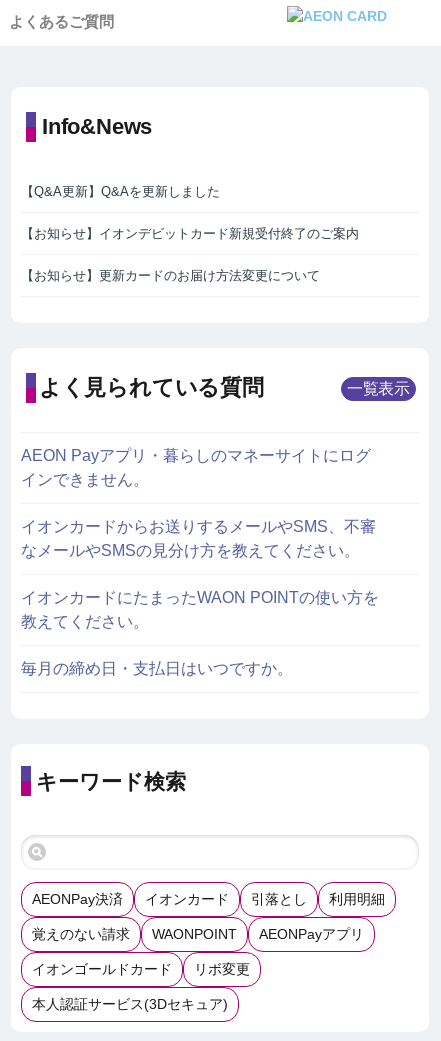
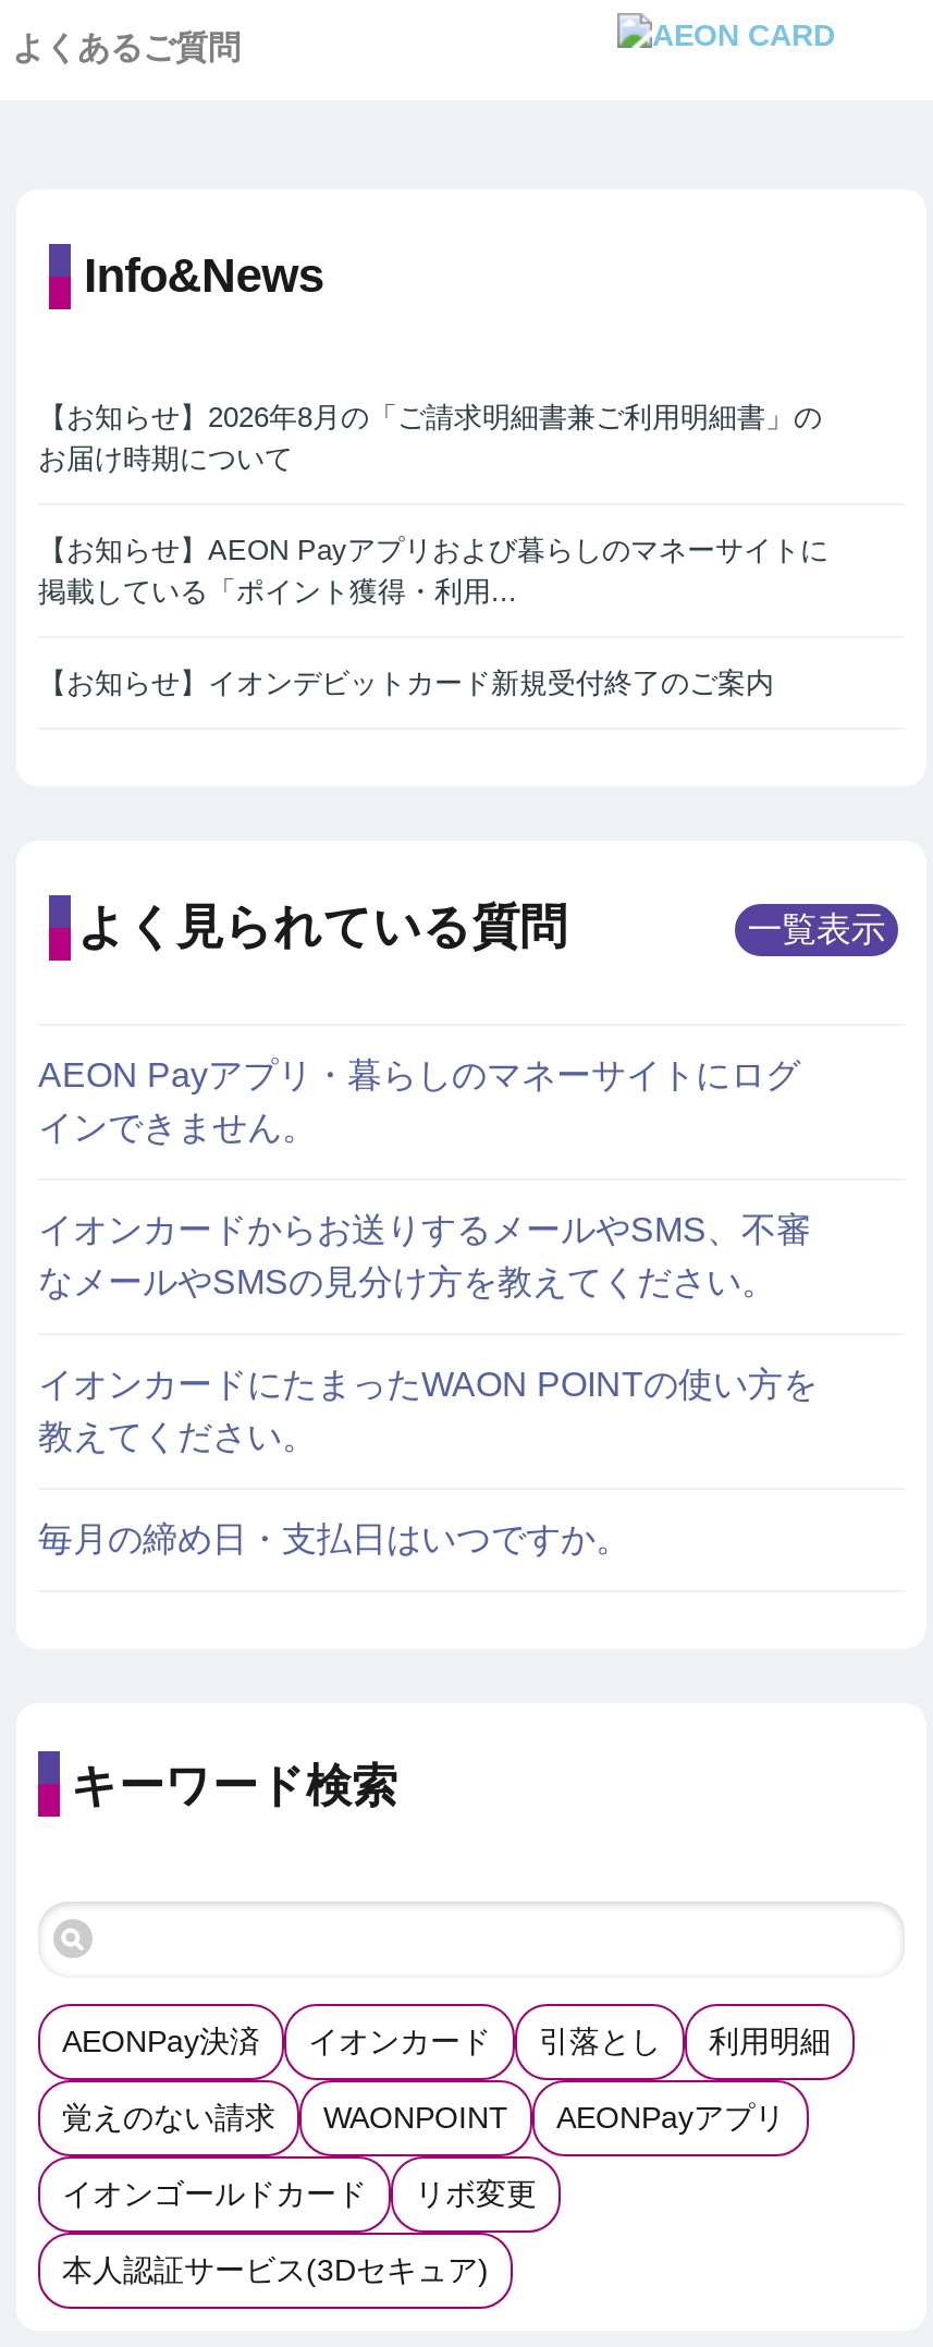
- 【Q&A更新】Q&Aを更新しました
+ 【お知らせ】2026年8月の「ご請求明細書兼ご利用明細書」の
+ お届け時期について
+ 【お知らせ】AEON Payアプリおよび暮らしのマネーサイトに
+ 掲載している「ポイント獲得・利用...

moved down: 【お知らせ】イオンデビットカード新規受付終了のご案内

- 【お知らせ】更新カードのお届け方法変更について
